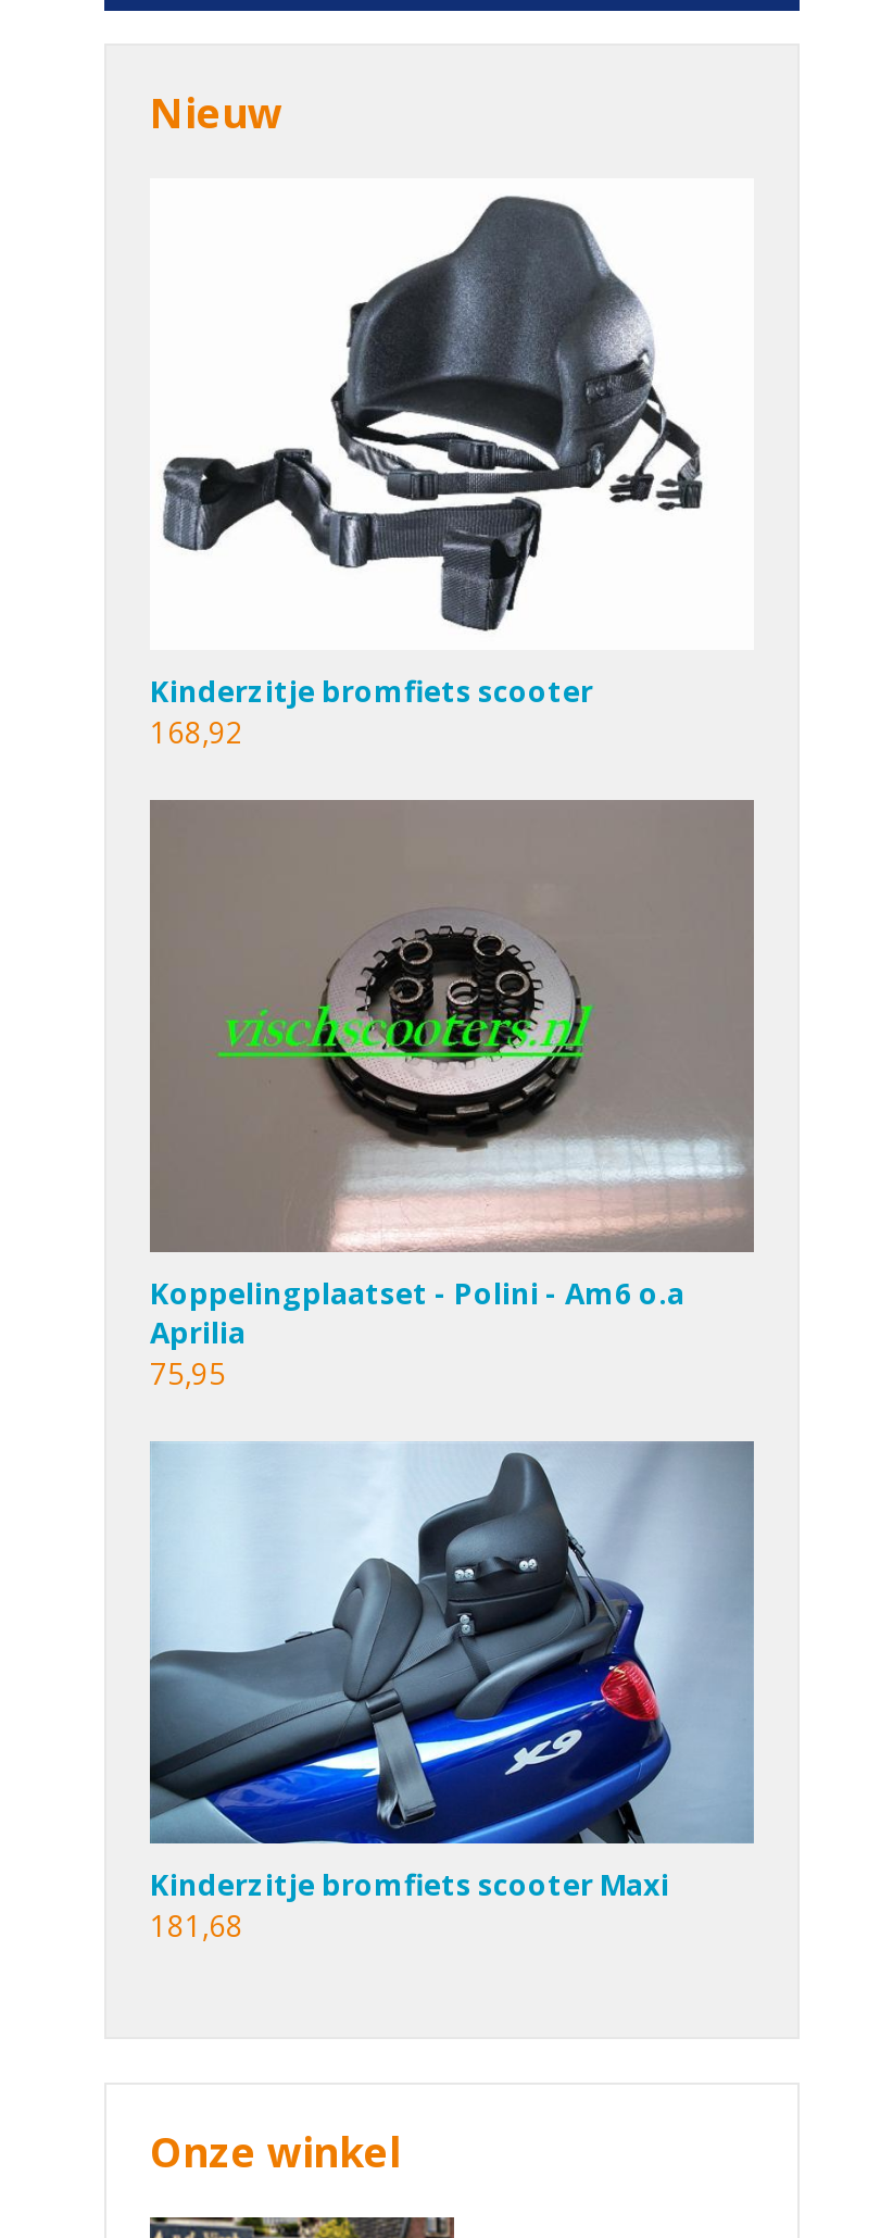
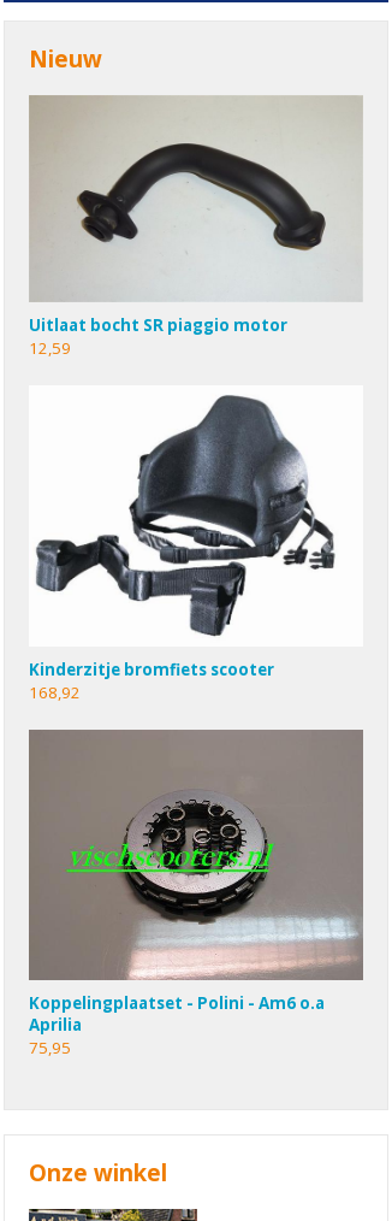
+ [image]
+ Uitlaat bocht SR piaggio motor
+ 12,59

moved down: [image] | Kinderzitje bromfiets scooter | 168,92 | Koppelingplaatset - Polini - Am6 o.a | Aprilia | 75,95

- [image]
- Kinderzitje bromfiets scooter Maxi
- 181,68
